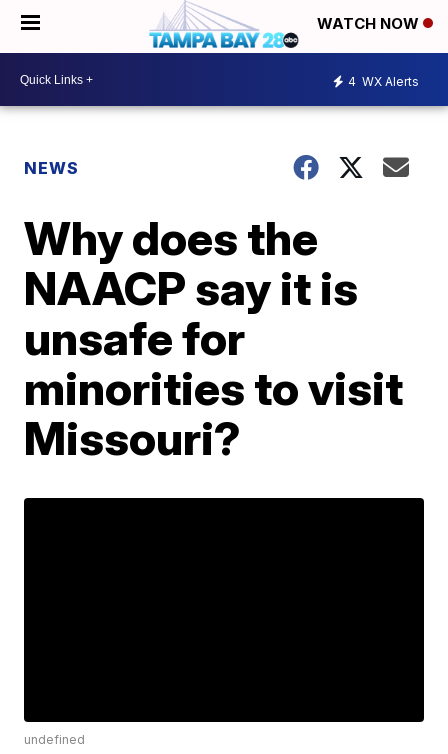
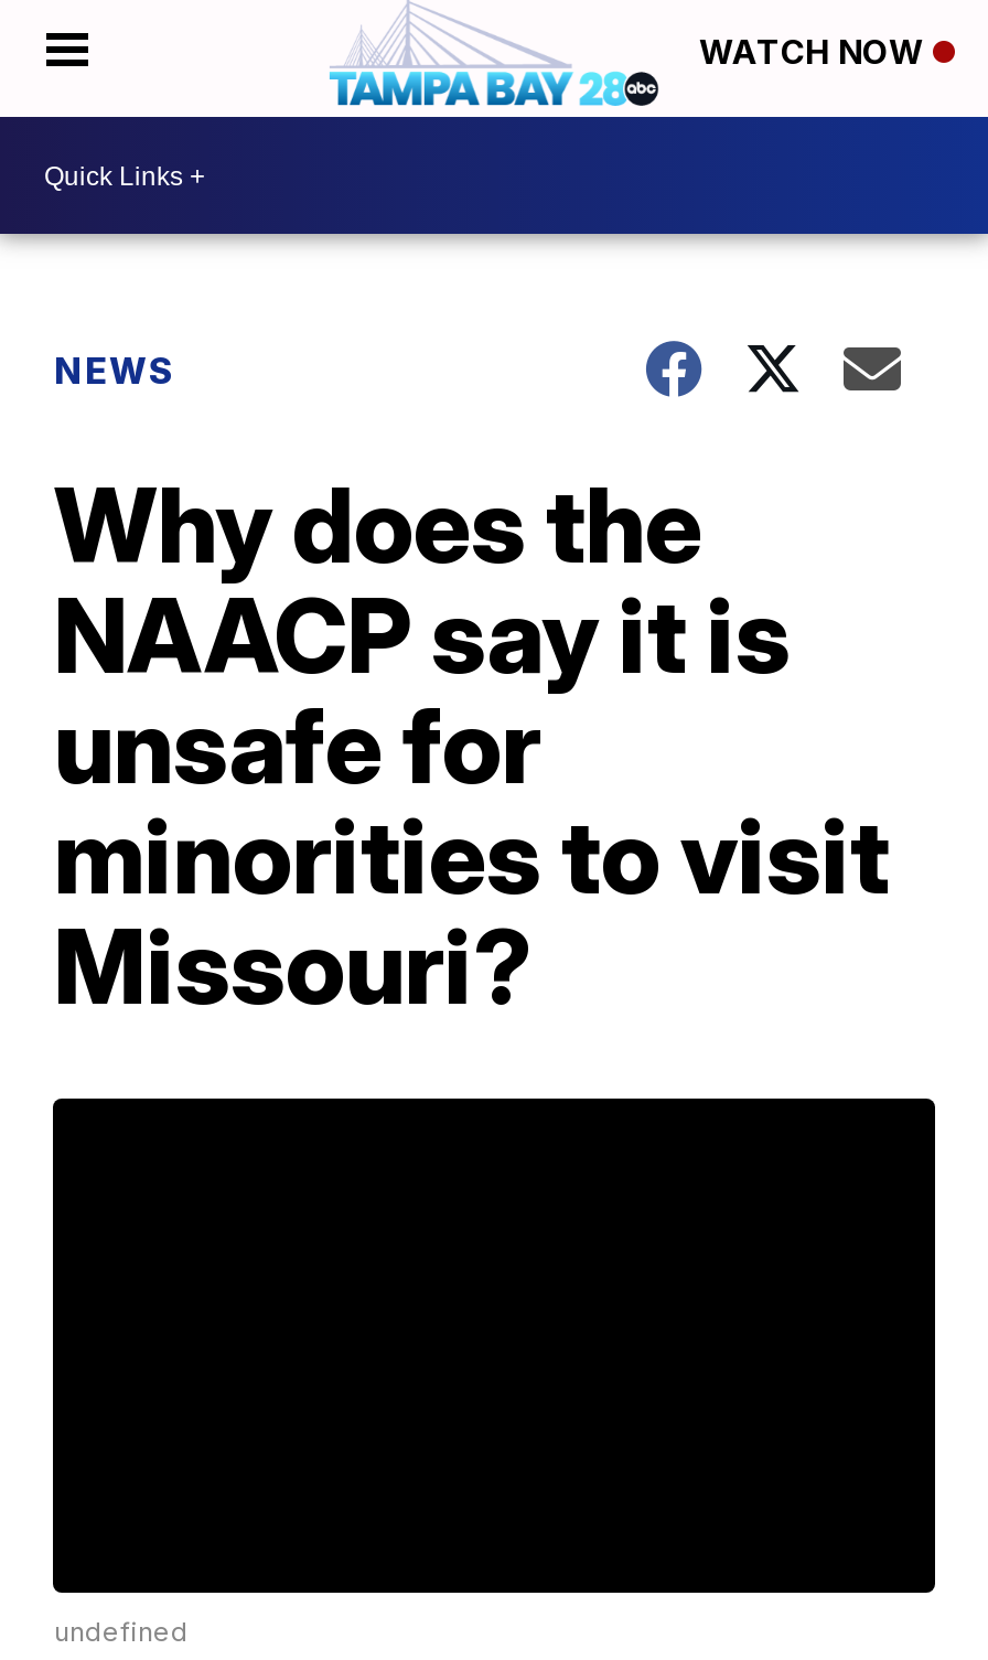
- 4 WX Alerts
